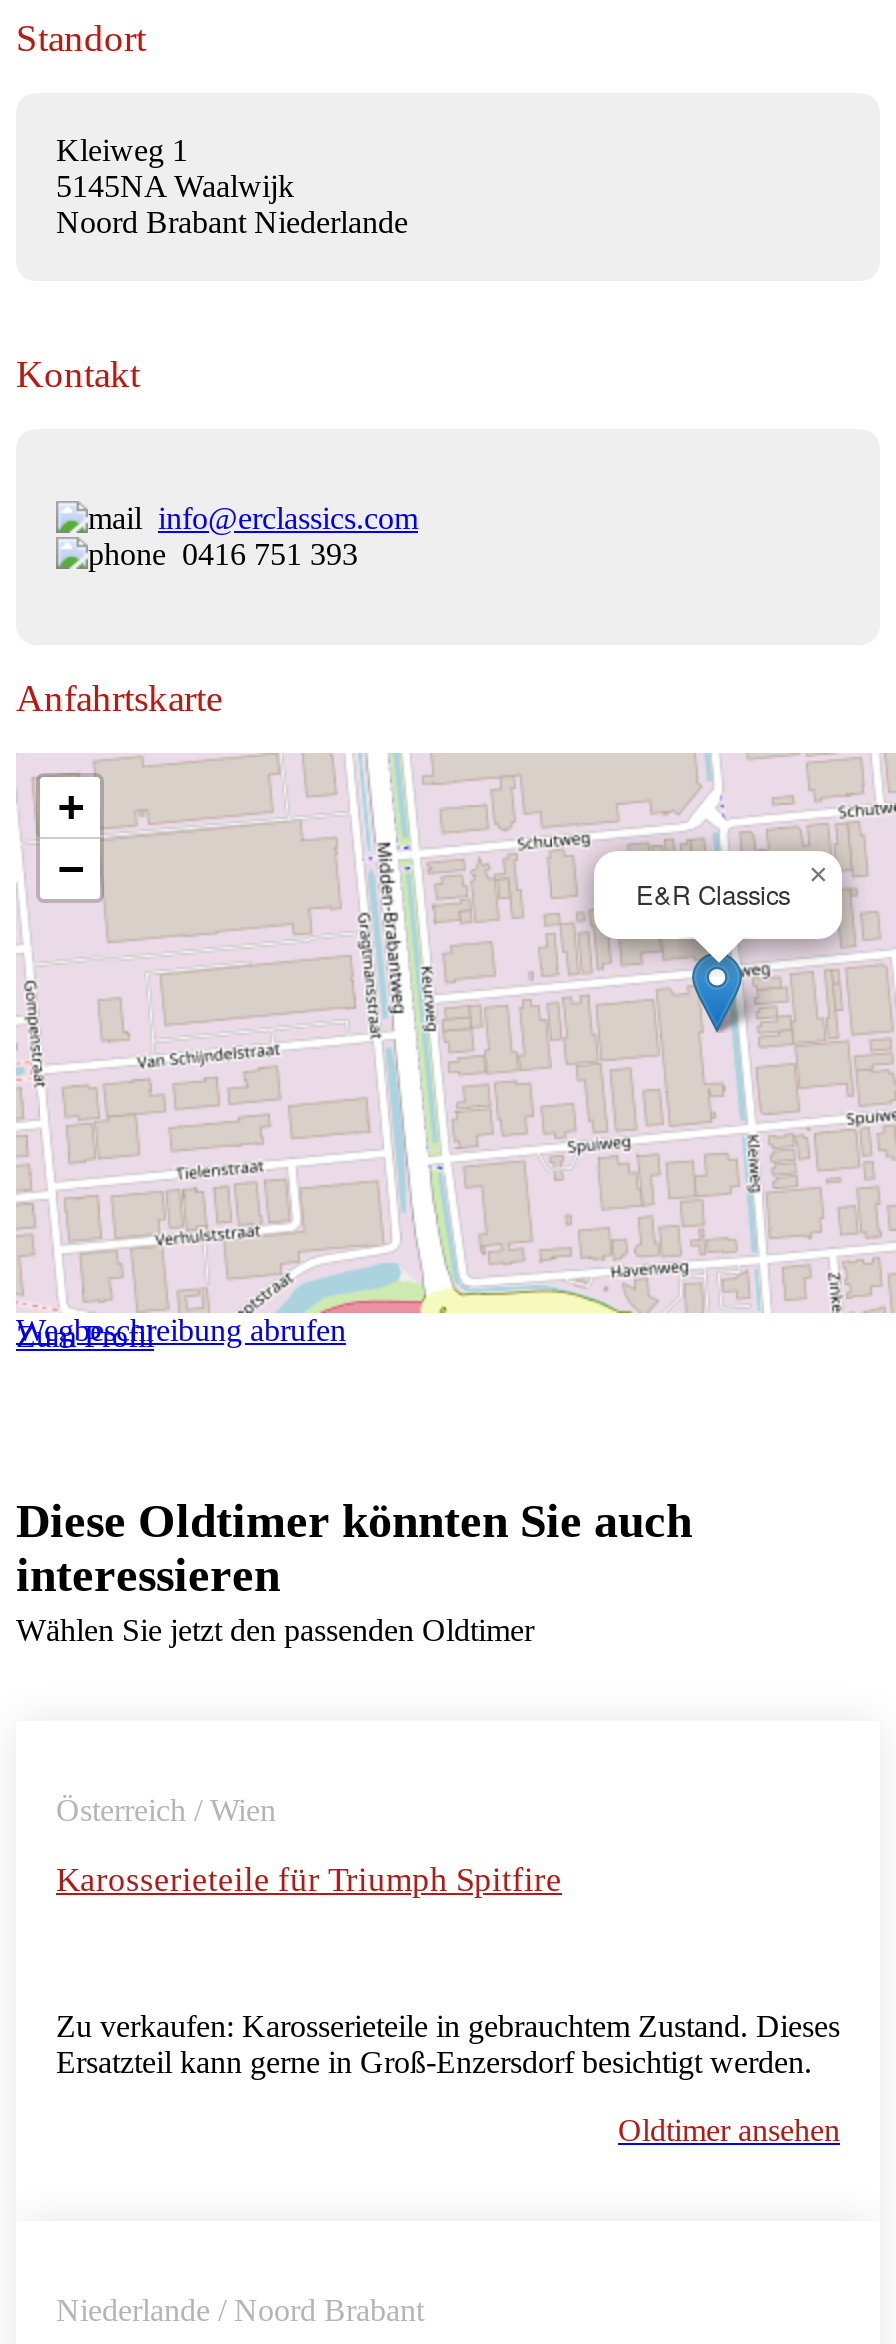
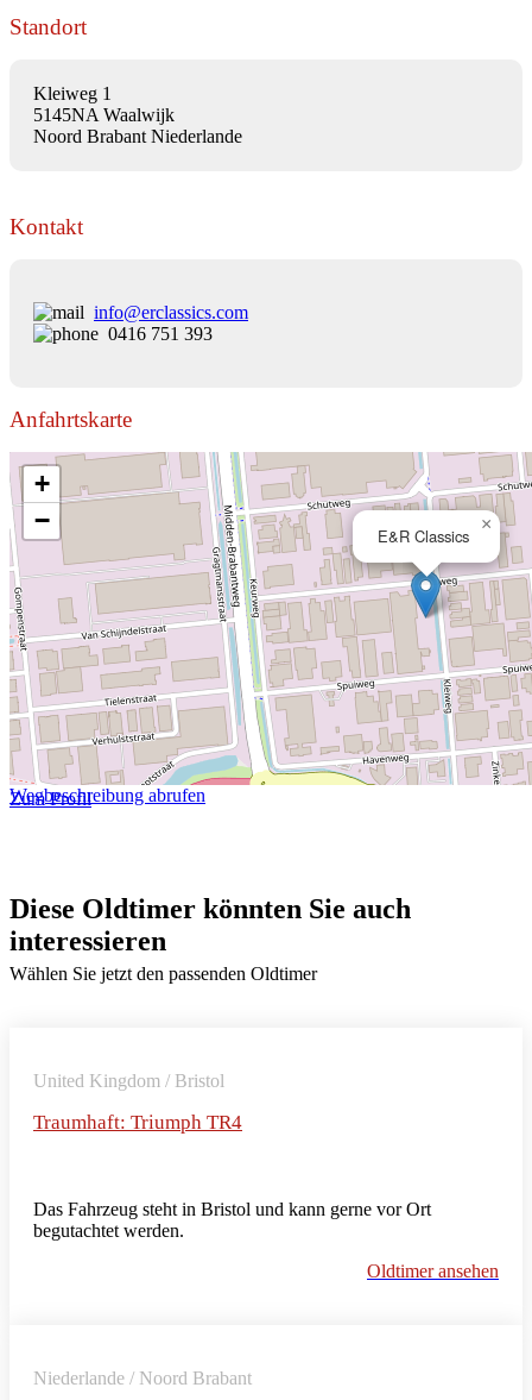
- Österreich / Wien
+ United Kingdom / Bristol

- Karosserieteile für Triumph Spitfire
+ Traumhaft: Triumph TR4

- Zu verkaufen: Karosserieteile in gebrauchtem Zustand. Dieses
- Ersatzteil kann gerne in Groß-Enzersdorf besichtigt werden.
+ Das Fahrzeug steht in Bristol und kann gerne vor Ort
+ begutachtet werden.
